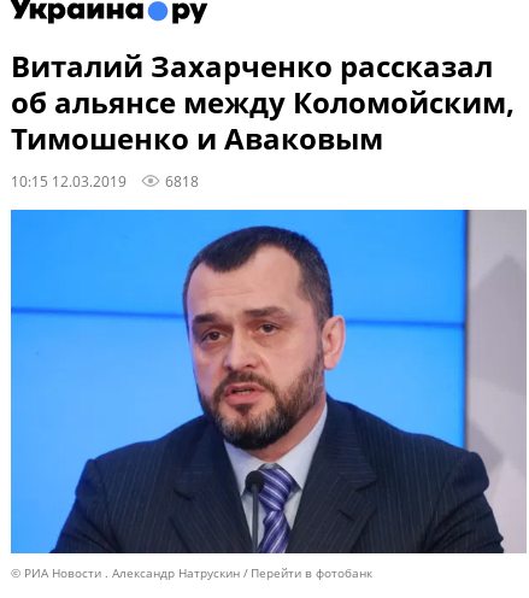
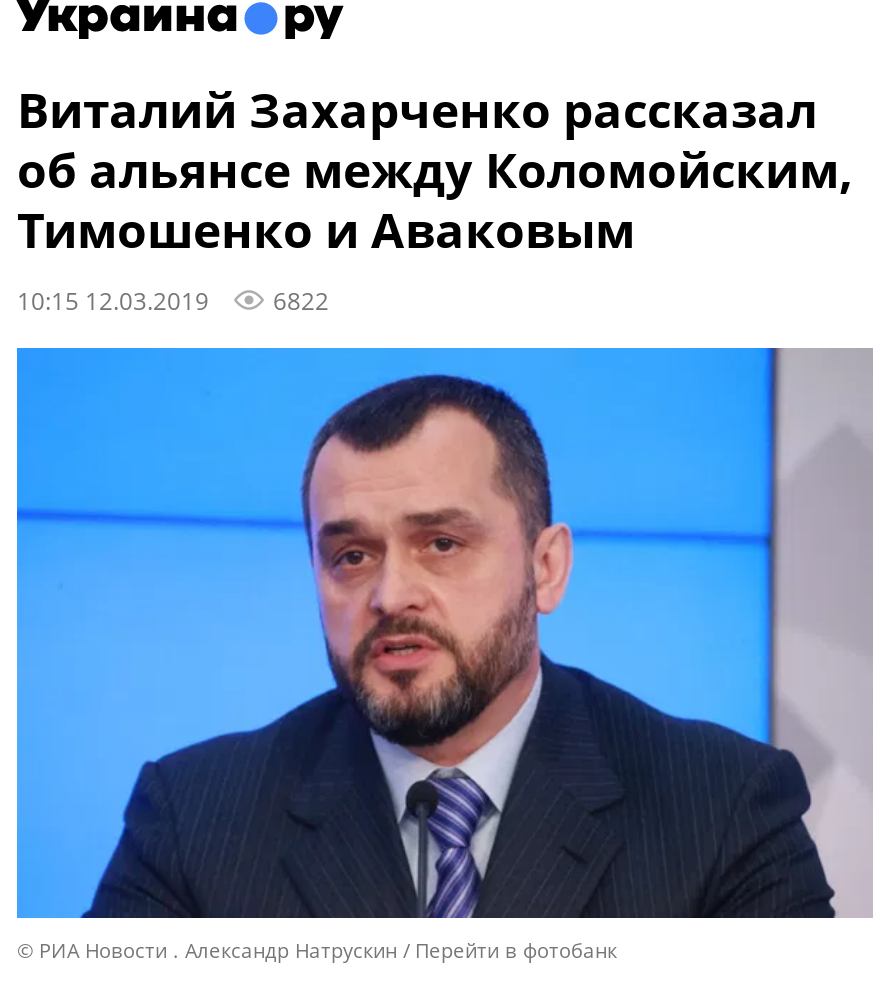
- 10:15 12.03.2019 6818
+ 10:15 12.03.2019 6822
